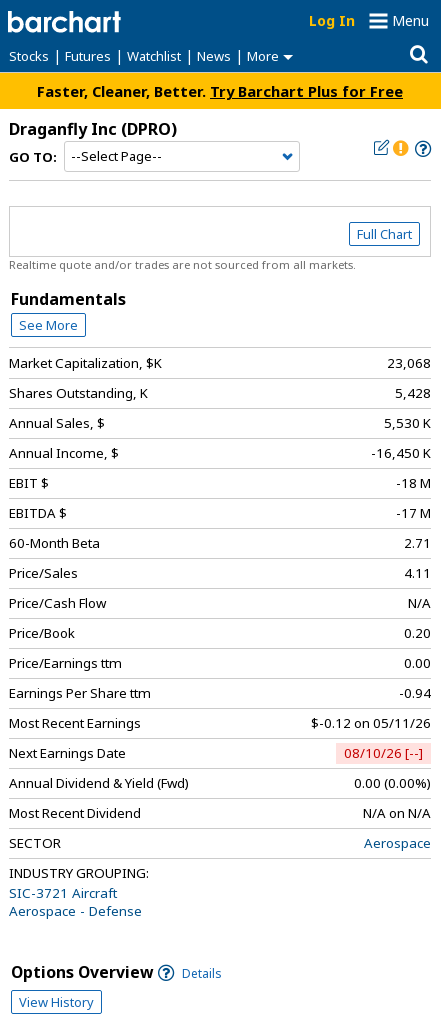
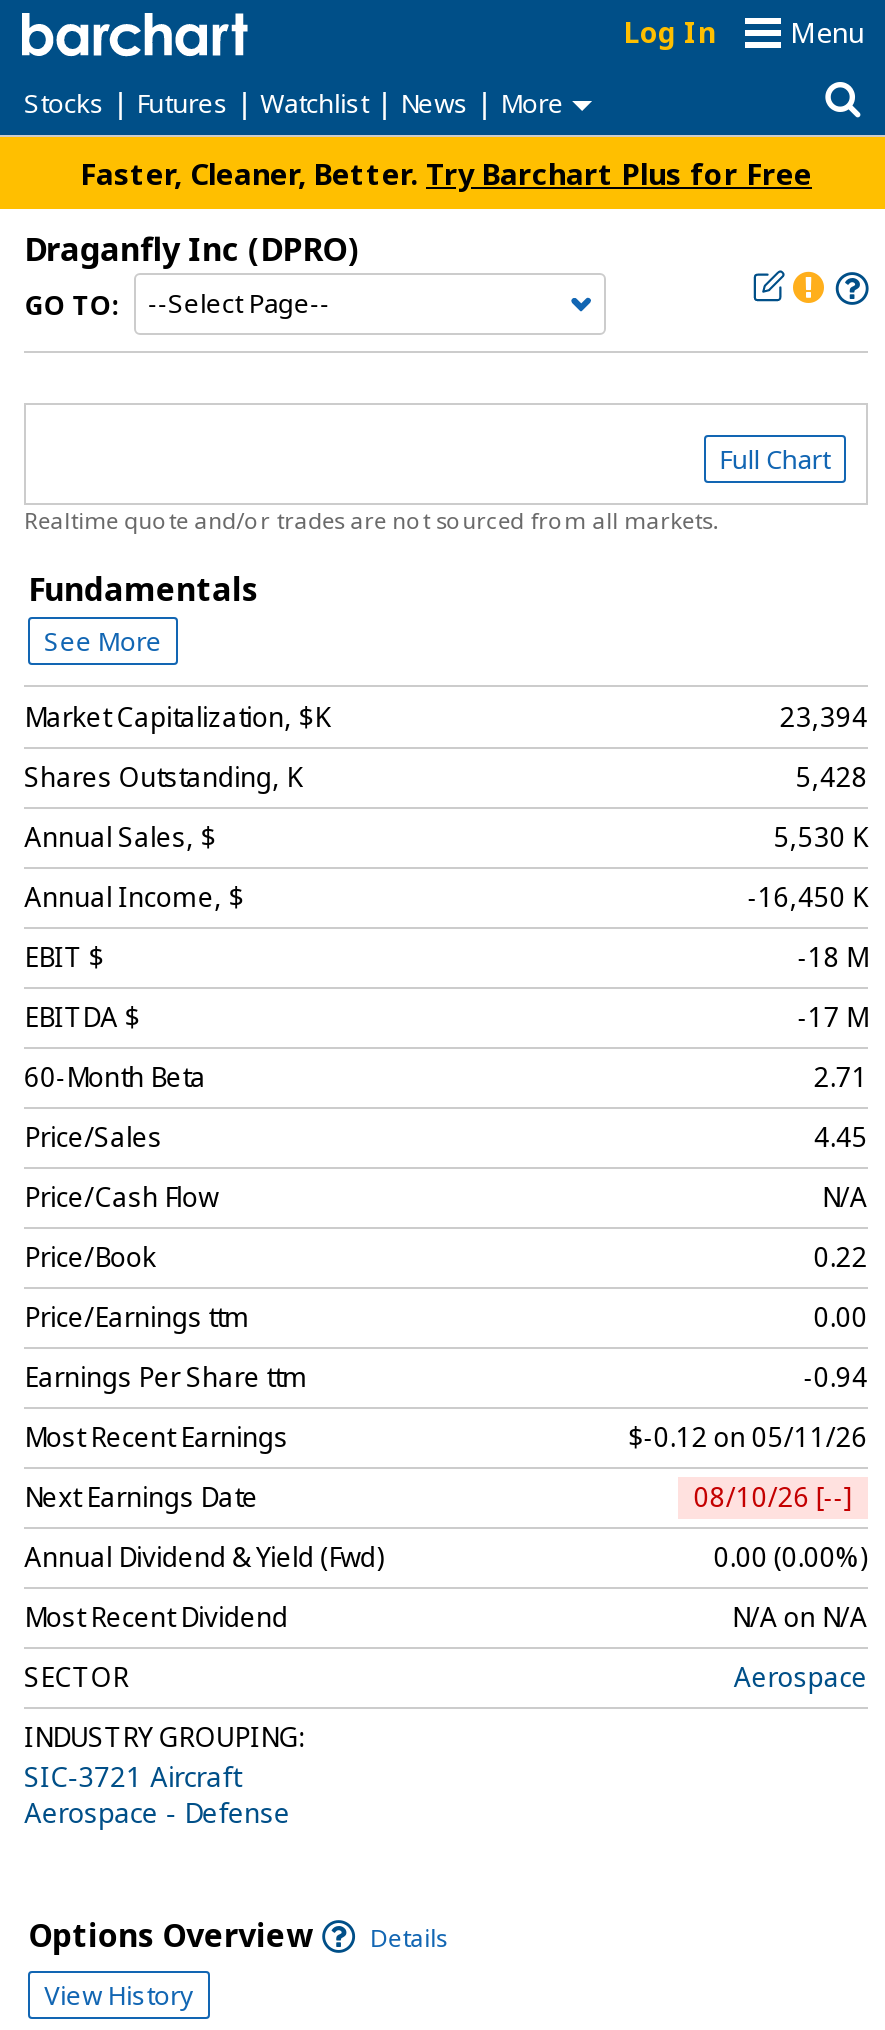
- 23,068
+ 23,394

- 4.11
+ 4.45

- 0.20
+ 0.22
